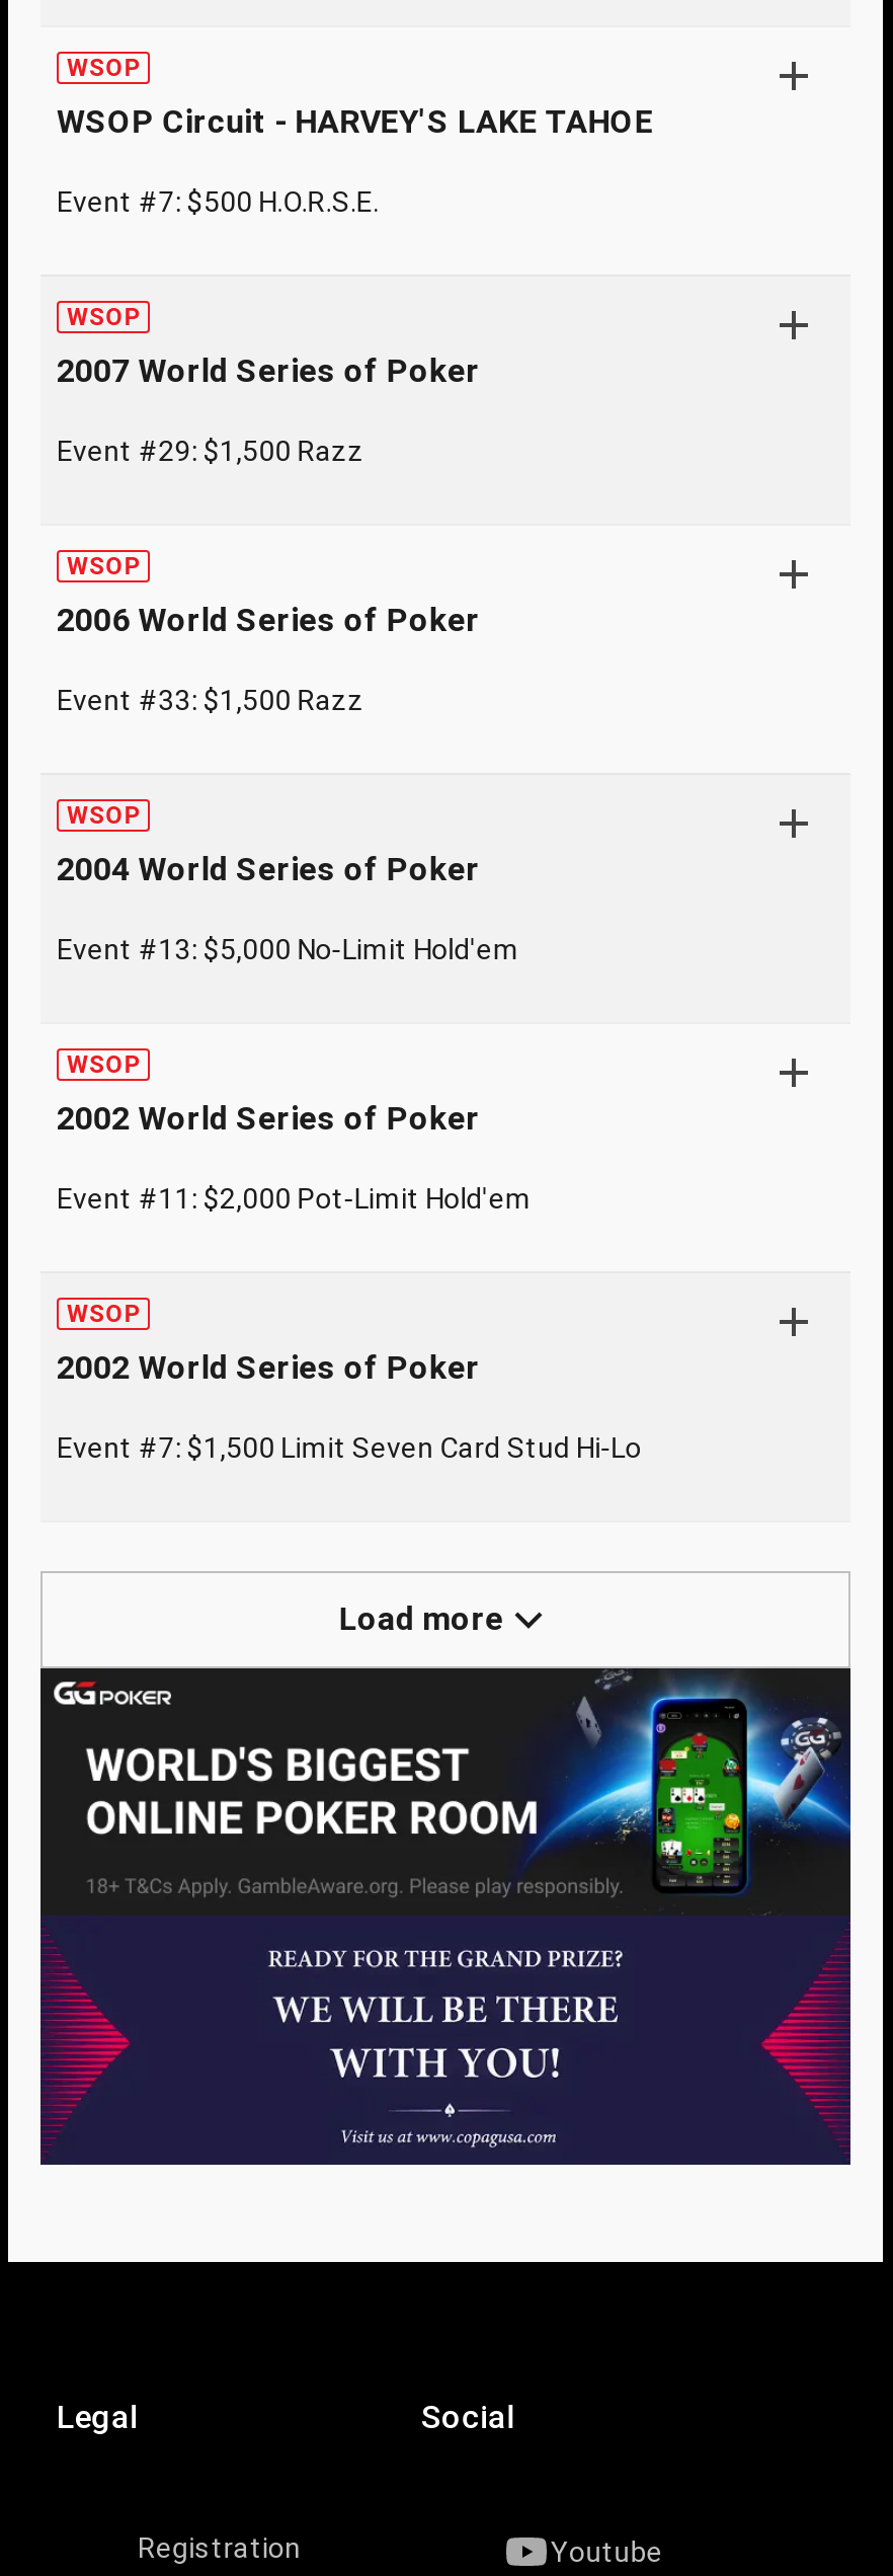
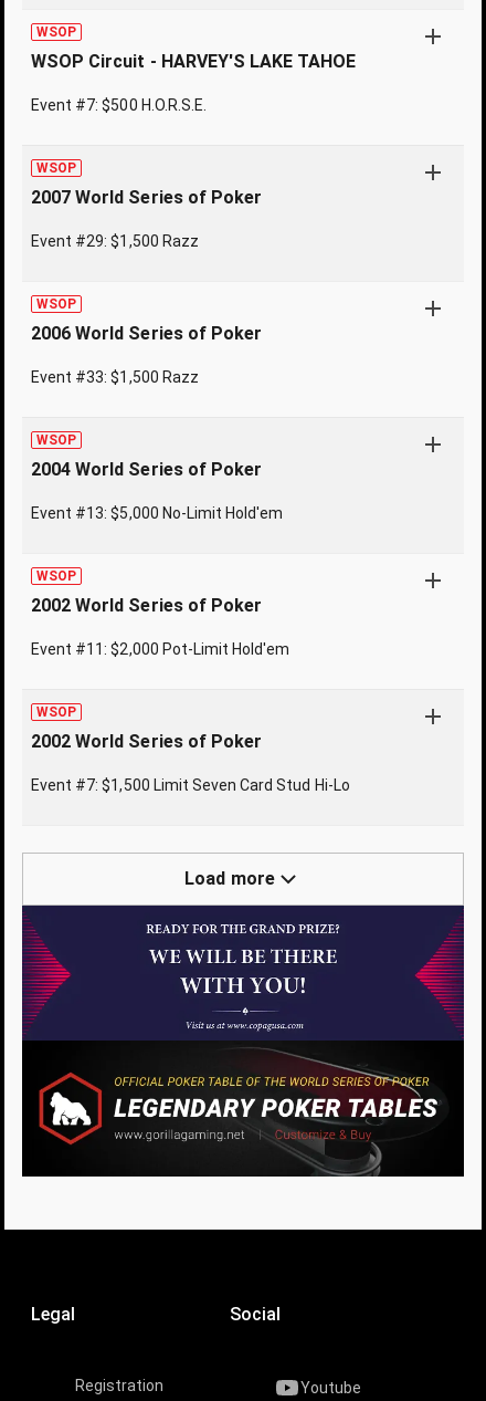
- [image]
+ [image]
